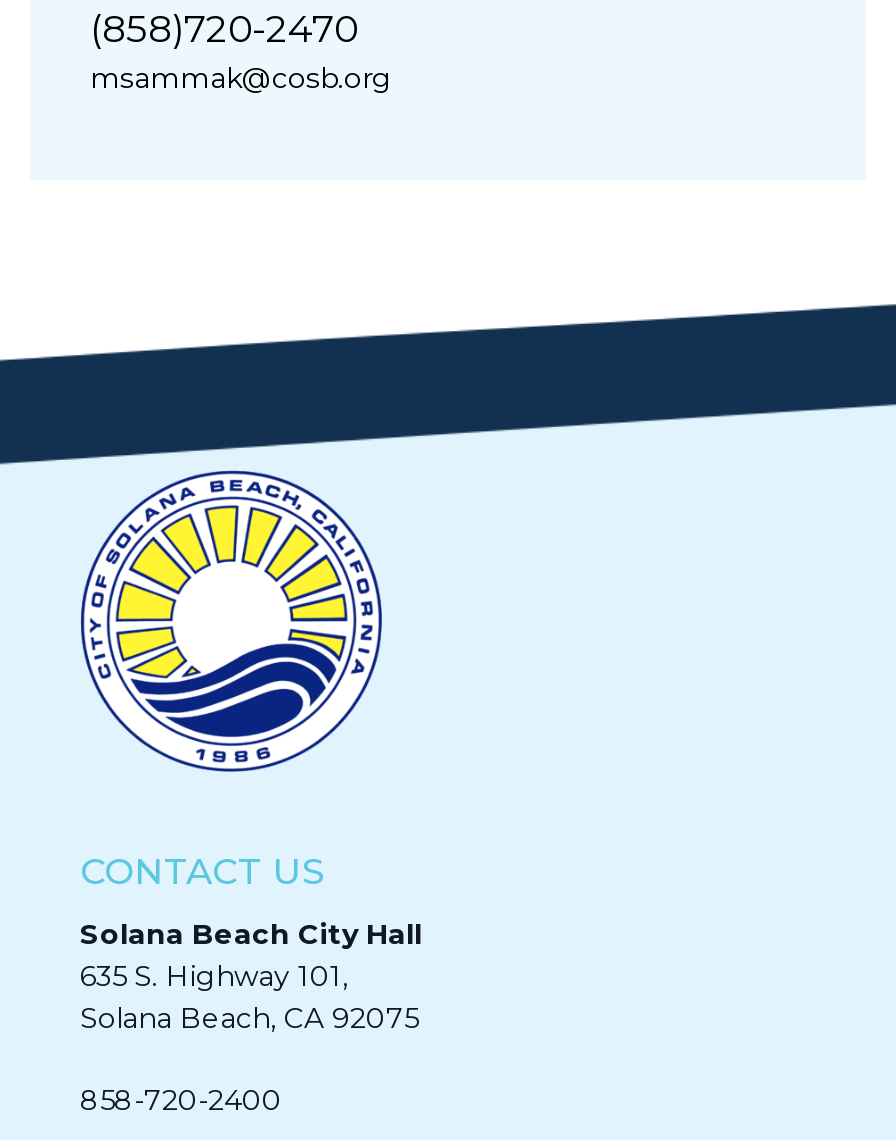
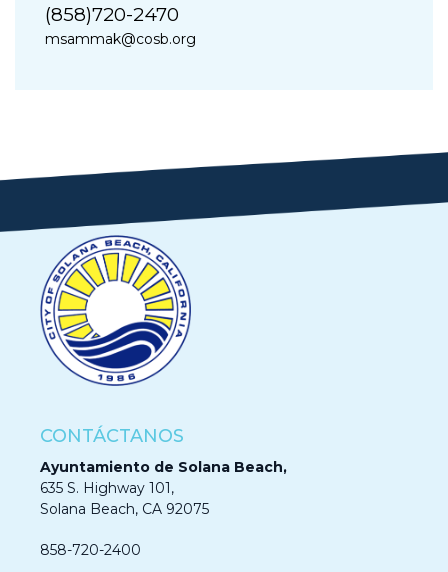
- CONTACT US
+ CONTÁCTANOS

- Solana Beach City Hall
+ Ayuntamiento de Solana Beach,
